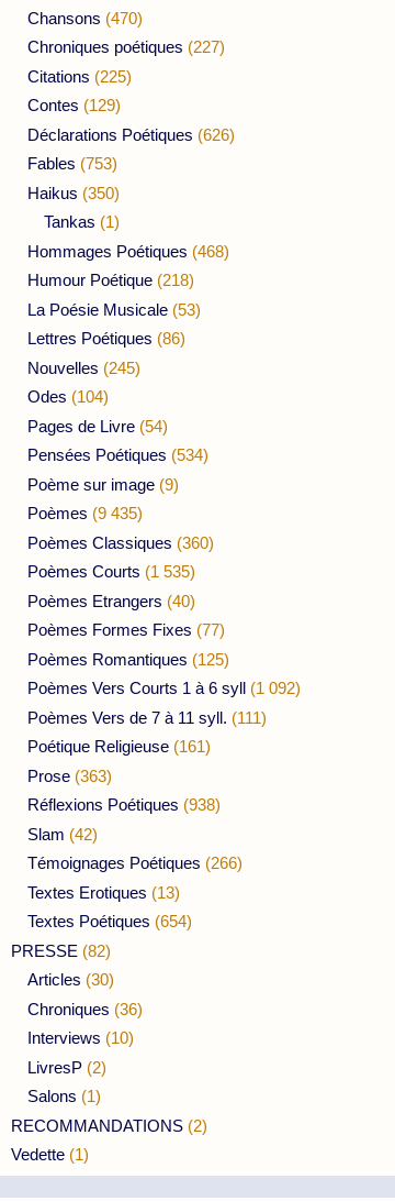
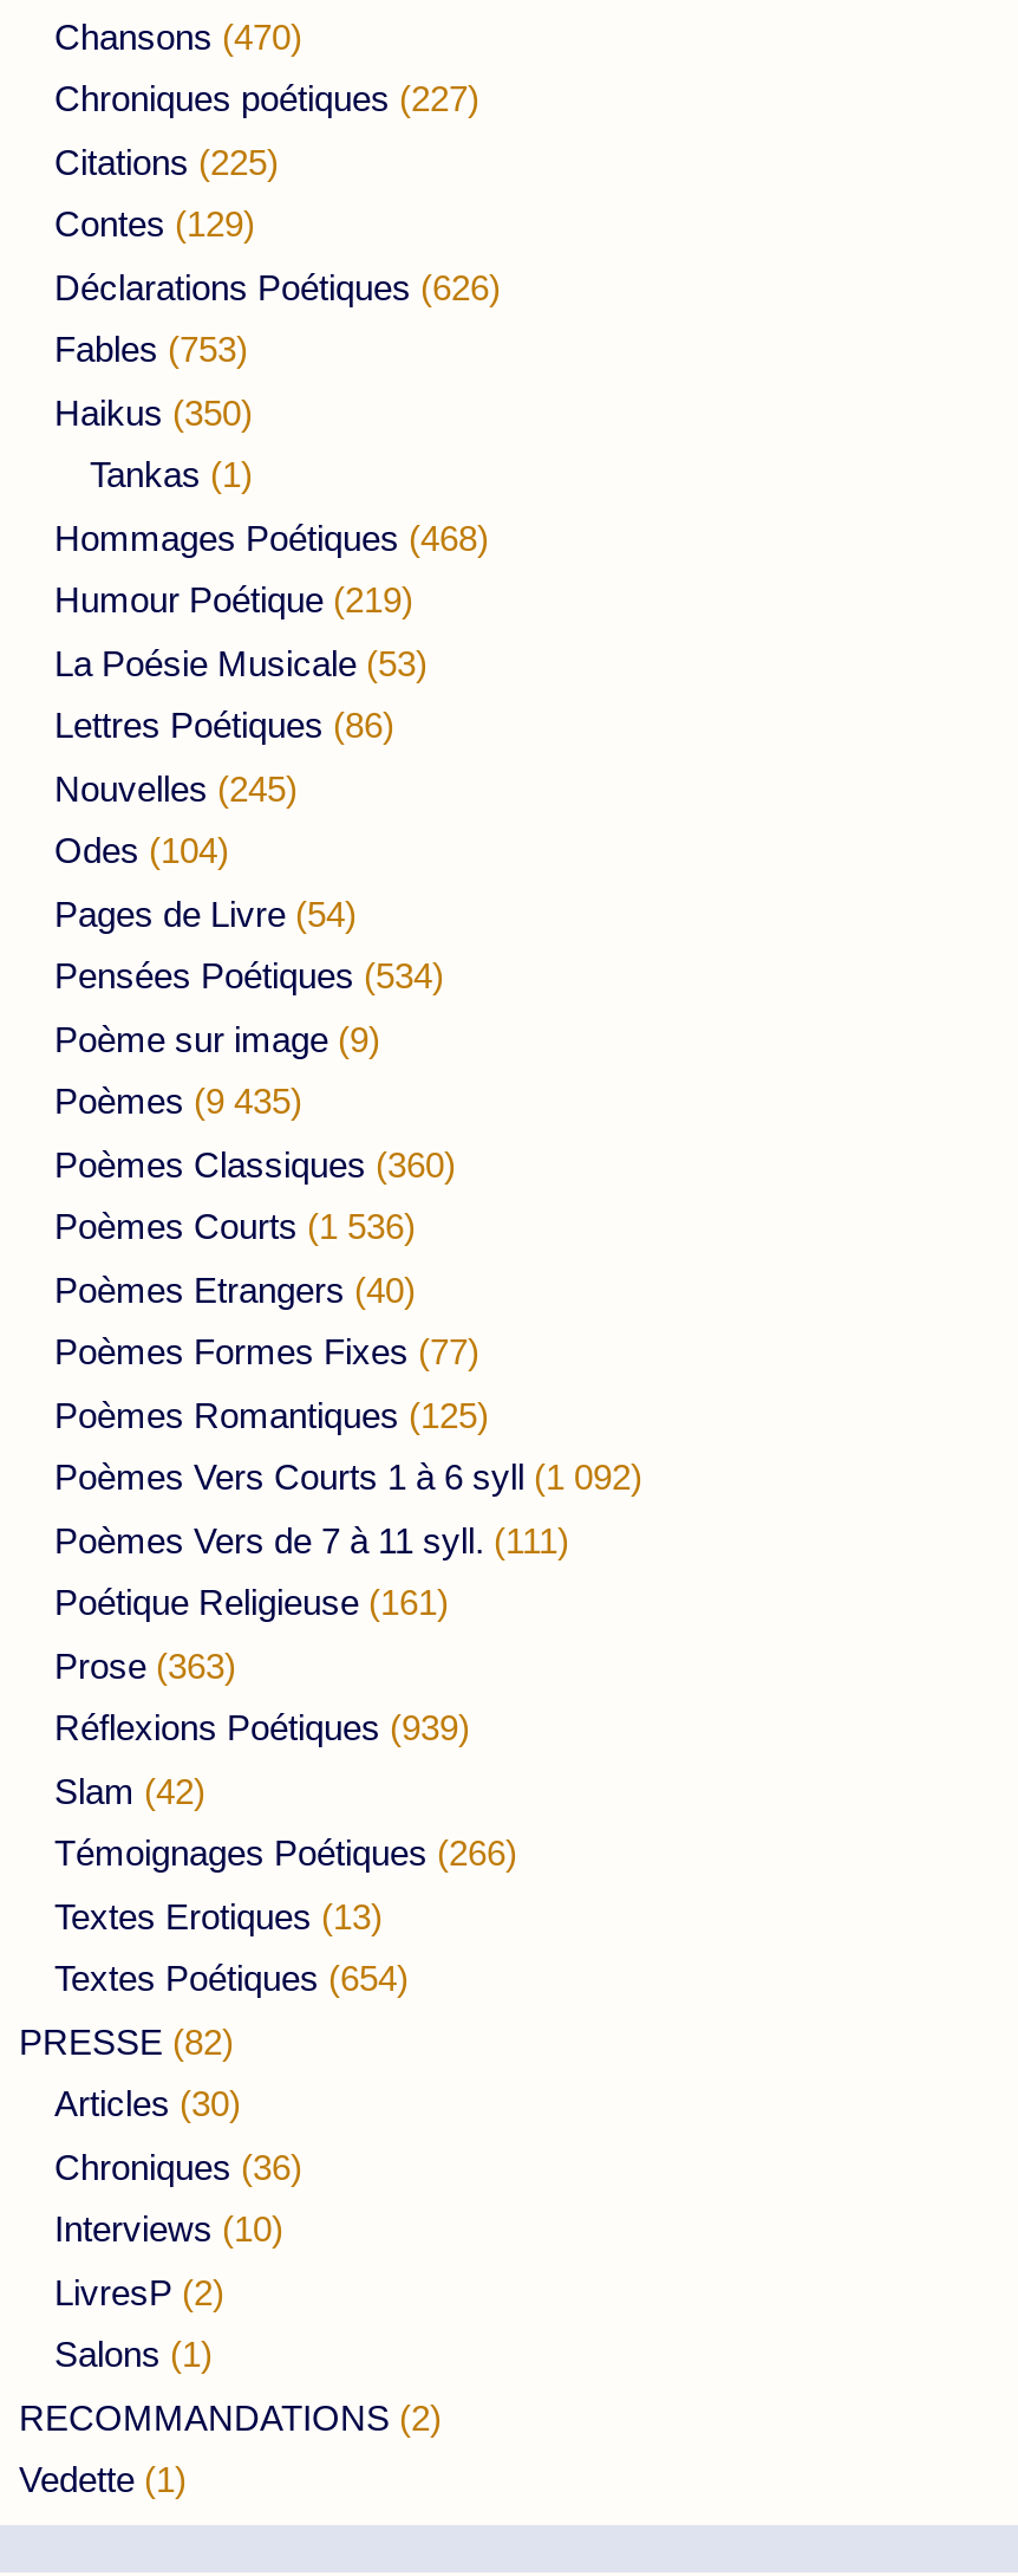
- Humour Poétique (218)
+ Humour Poétique (219)

- Poèmes Courts (1 535)
+ Poèmes Courts (1 536)

- Réflexions Poétiques (938)
+ Réflexions Poétiques (939)
